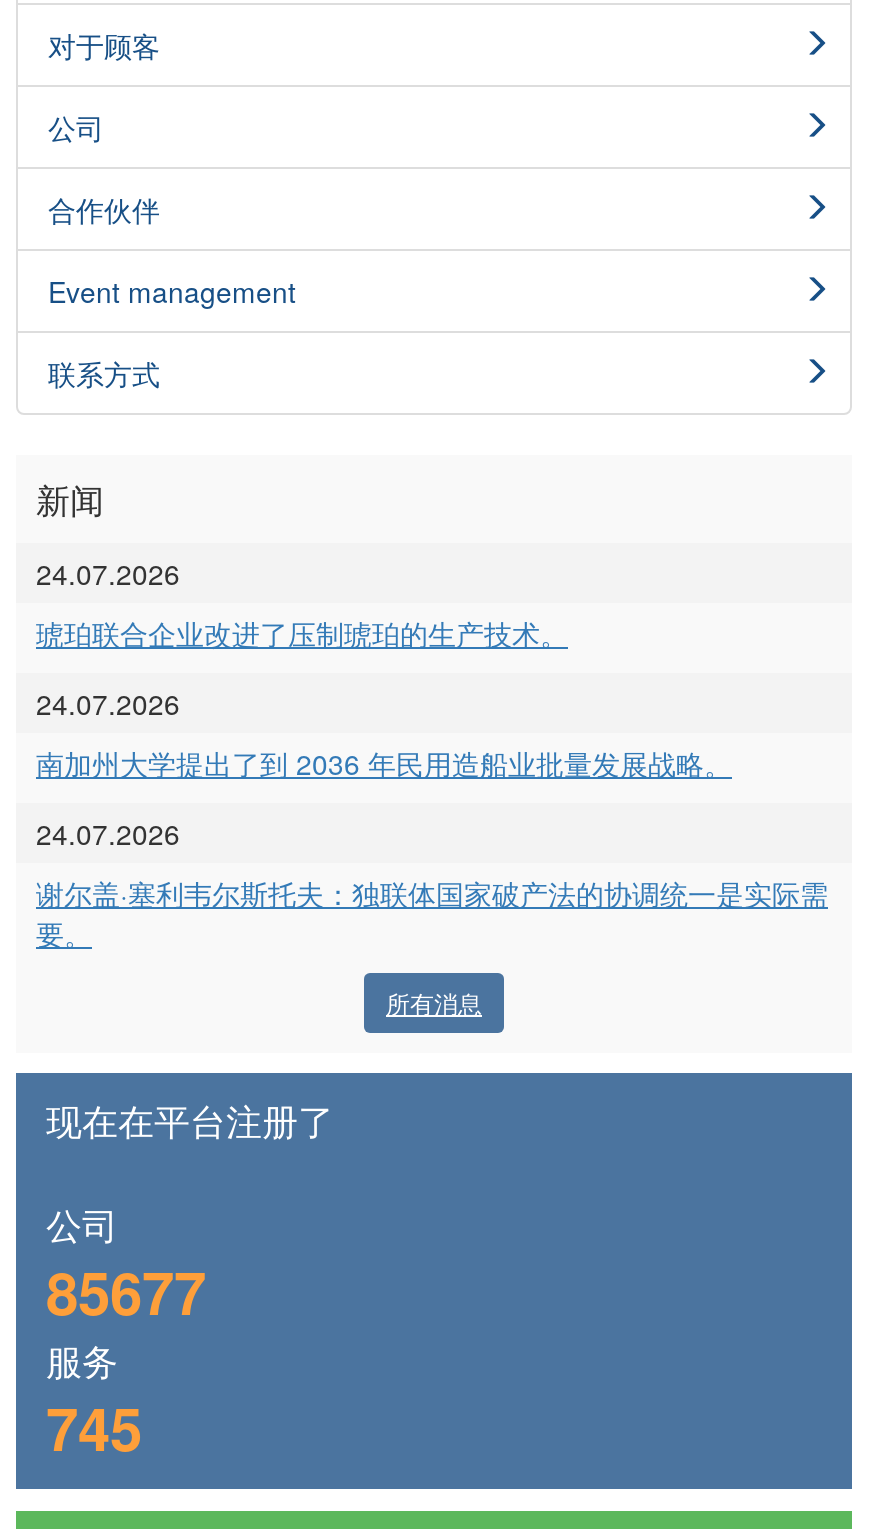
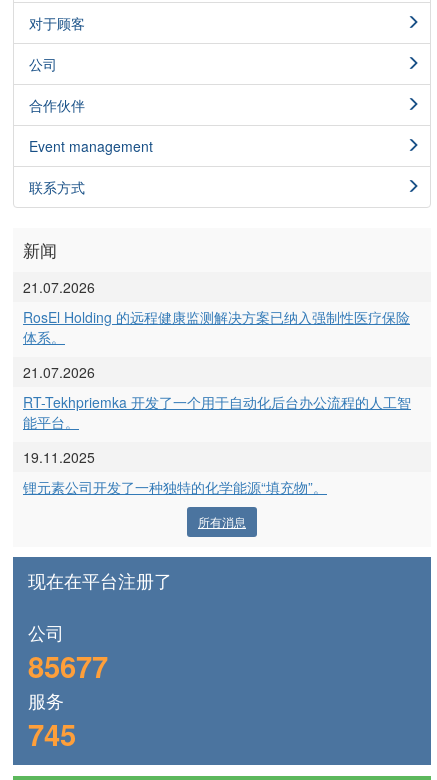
- 24.07.2026
+ 21.07.2026

- 琥珀联合企业改进了压制琥珀的生产技术。
+ RosEl Holding 的远程健康监测解决方案已纳入强制性医疗保险
+ 体系。

- 24.07.2026
+ 21.07.2026

- 南加州大学提出了到 2036 年民用造船业批量发展战略。
+ RT-Tekhpriemka 开发了一个用于自动化后台办公流程的人工智
+ 能平台。

- 24.07.2026
+ 19.11.2025

- 谢尔盖·塞利韦尔斯托夫：独联体国家破产法的协调统一是实际需
- 要。
+ 锂元素公司开发了一种独特的化学能源“填充物”。
